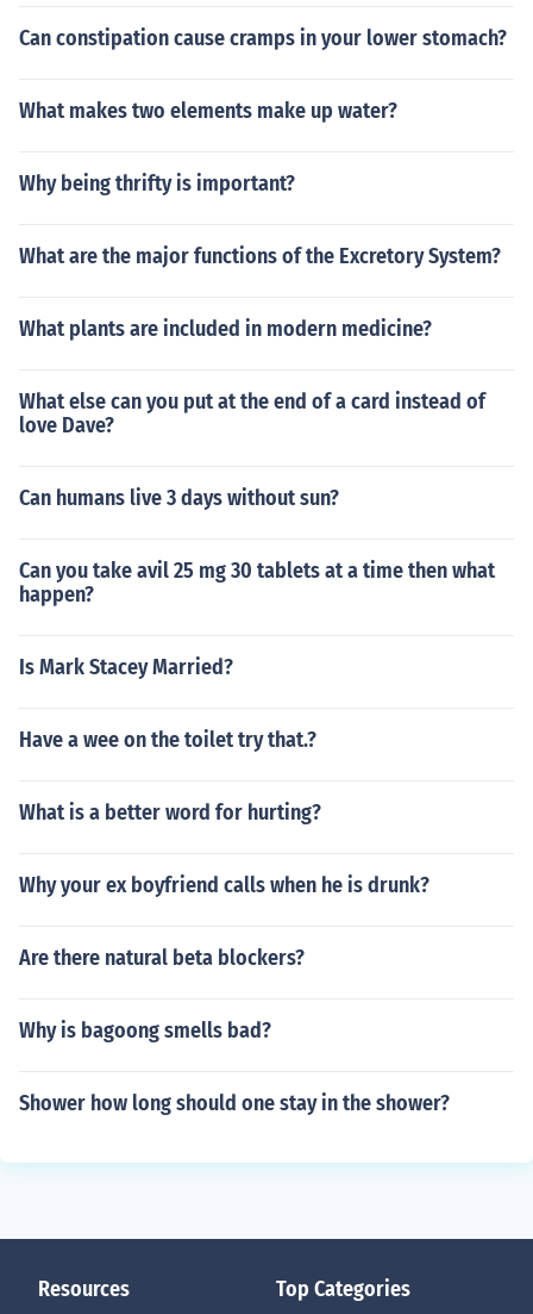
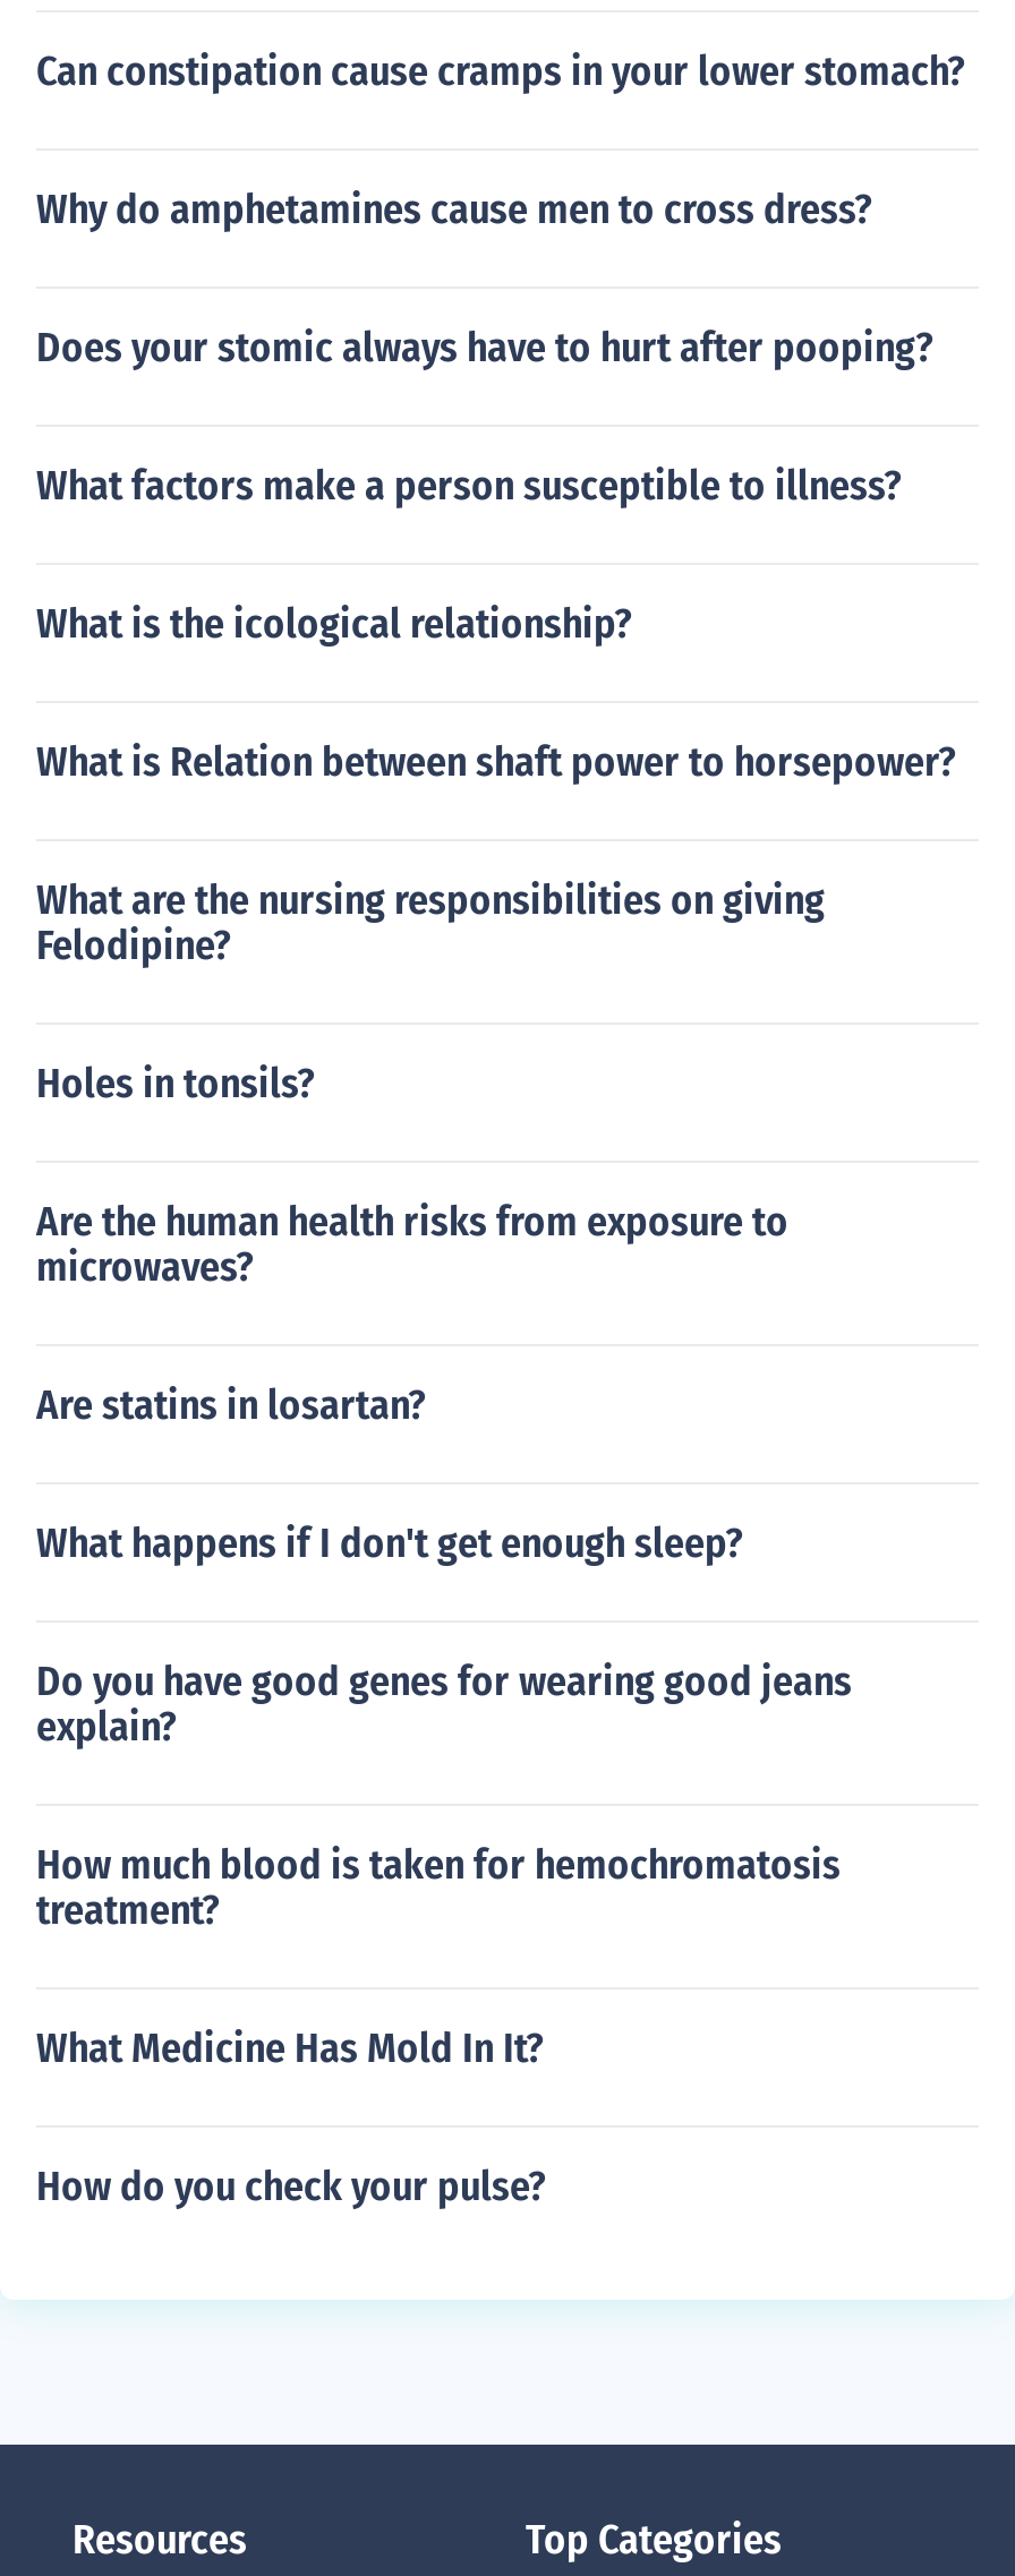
- What makes two elements make up water?
+ Why do amphetamines cause men to cross dress?

- Why being thrifty is important?
+ Does your stomic always have to hurt after pooping?

- What are the major functions of the Excretory System?
+ What factors make a person susceptible to illness?

- What plants are included in modern medicine?
+ What is the icological relationship?

- What else can you put at the end of a card instead of
- love Dave?
+ What is Relation between shaft power to horsepower?

- Can humans live 3 days without sun?
+ What are the nursing responsibilities on giving
+ Felodipine?

- Can you take avil 25 mg 30 tablets at a time then what
- happen?
+ Holes in tonsils?

- Is Mark Stacey Married?
+ Are the human health risks from exposure to
+ microwaves?

- Have a wee on the toilet try that.?
+ Are statins in losartan?

- What is a better word for hurting?
+ What happens if I don't get enough sleep?

- Why your ex boyfriend calls when he is drunk?
+ Do you have good genes for wearing good jeans
+ explain?

- Are there natural beta blockers?
+ How much blood is taken for hemochromatosis
+ treatment?

- Why is bagoong smells bad?
+ What Medicine Has Mold In It?

- Shower how long should one stay in the shower?
+ How do you check your pulse?
